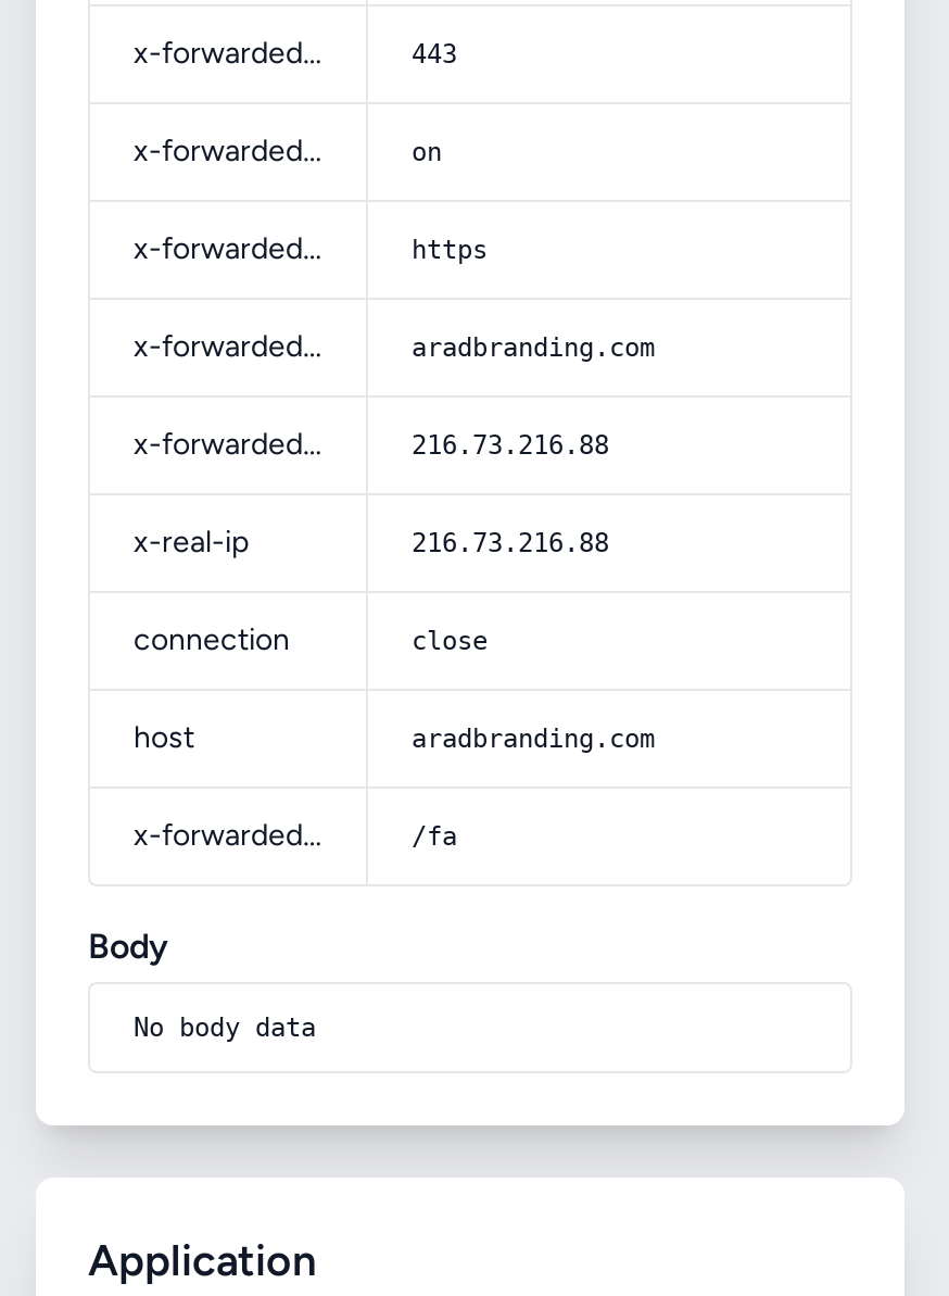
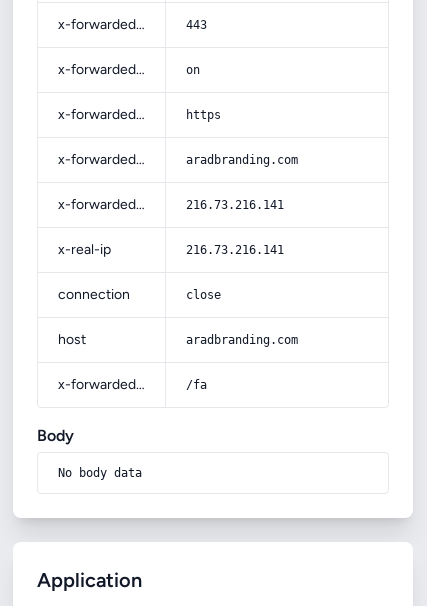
- 216.73.216.88
+ 216.73.216.141

- 216.73.216.88
+ 216.73.216.141
